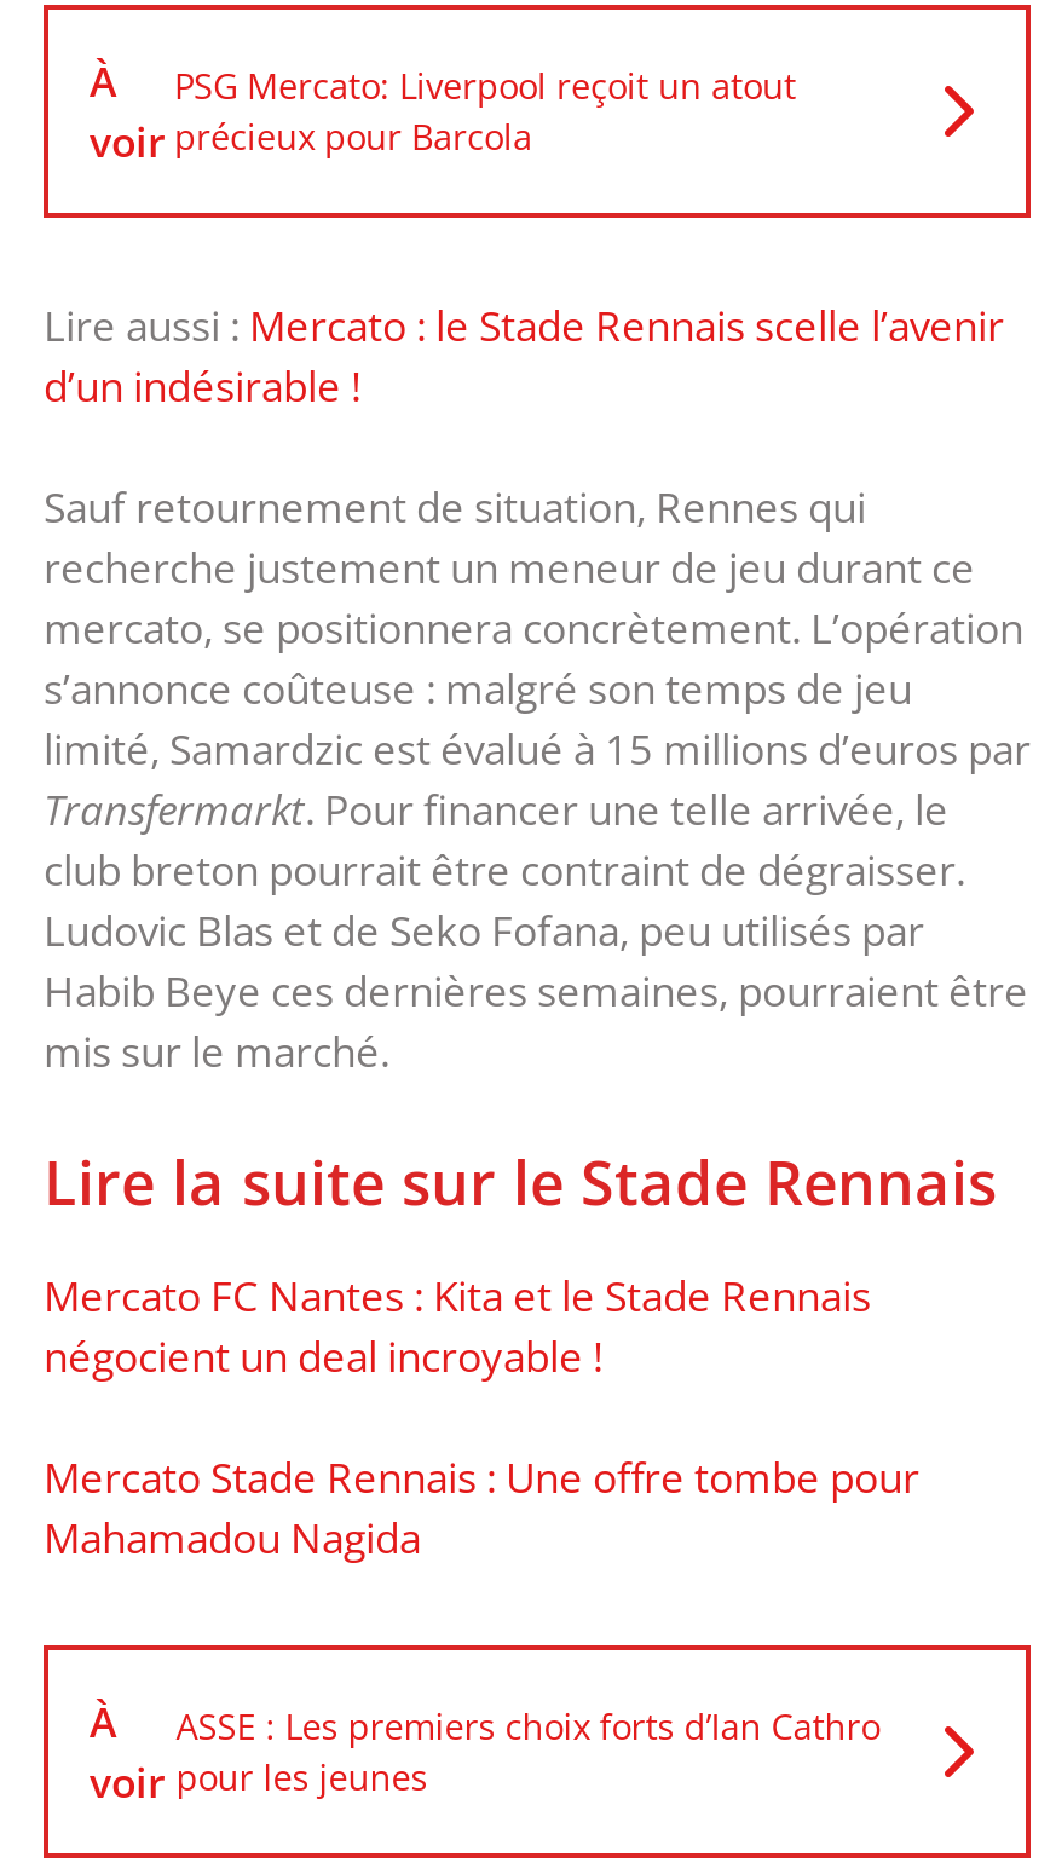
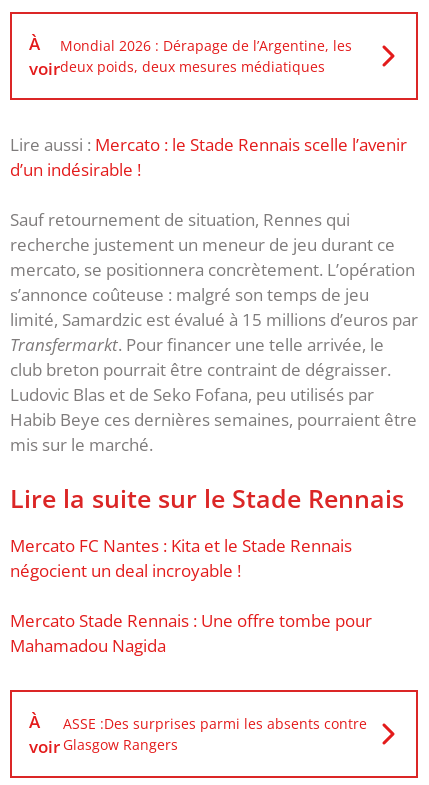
- PSG Mercato: Liverpool reçoit un atout
- précieux pour Barcola
+ Mondial 2026 : Dérapage de l’Argentine, les
+ deux poids, deux mesures médiatiques

- ASSE : Les premiers choix forts d’Ian Cathro
- pour les jeunes
+ ASSE :Des surprises parmi les absents contre
+ Glasgow Rangers
